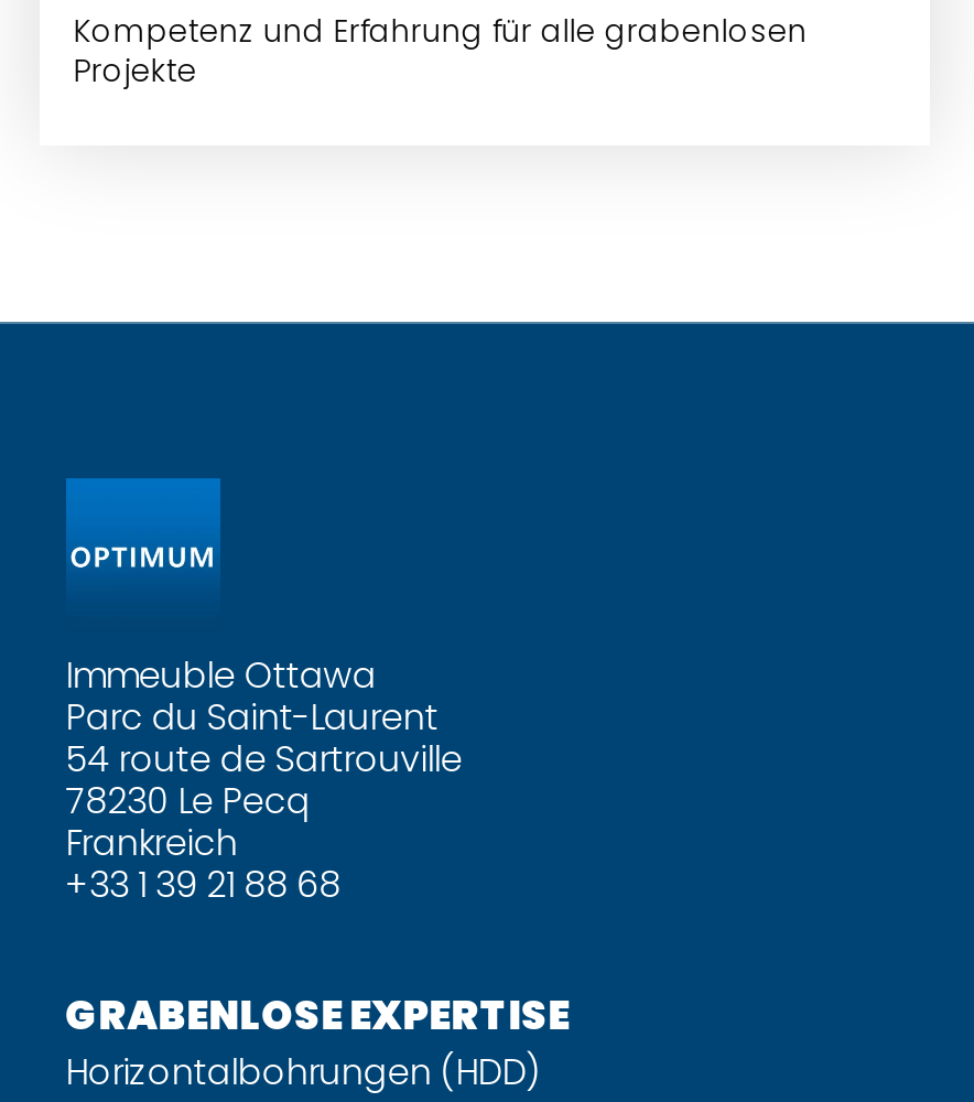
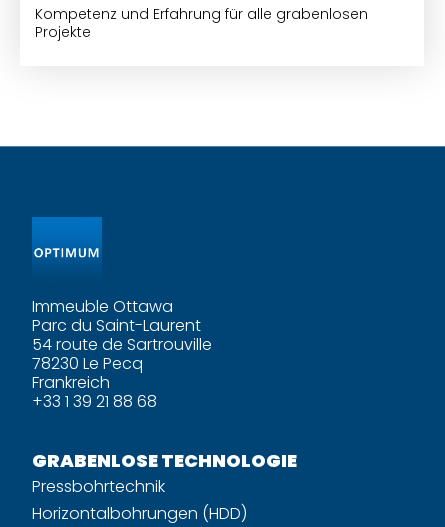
- GRABENLOSE EXPERTISE
+ GRABENLOSE TECHNOLOGIE
+ Pressbohrtechnik
